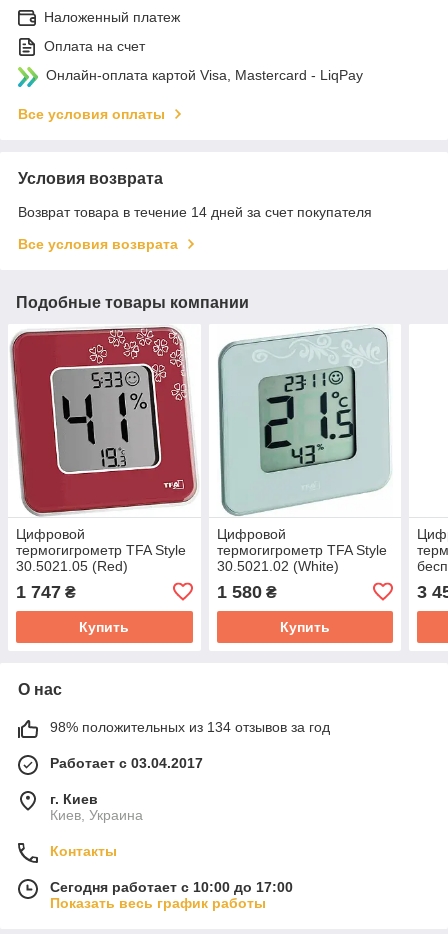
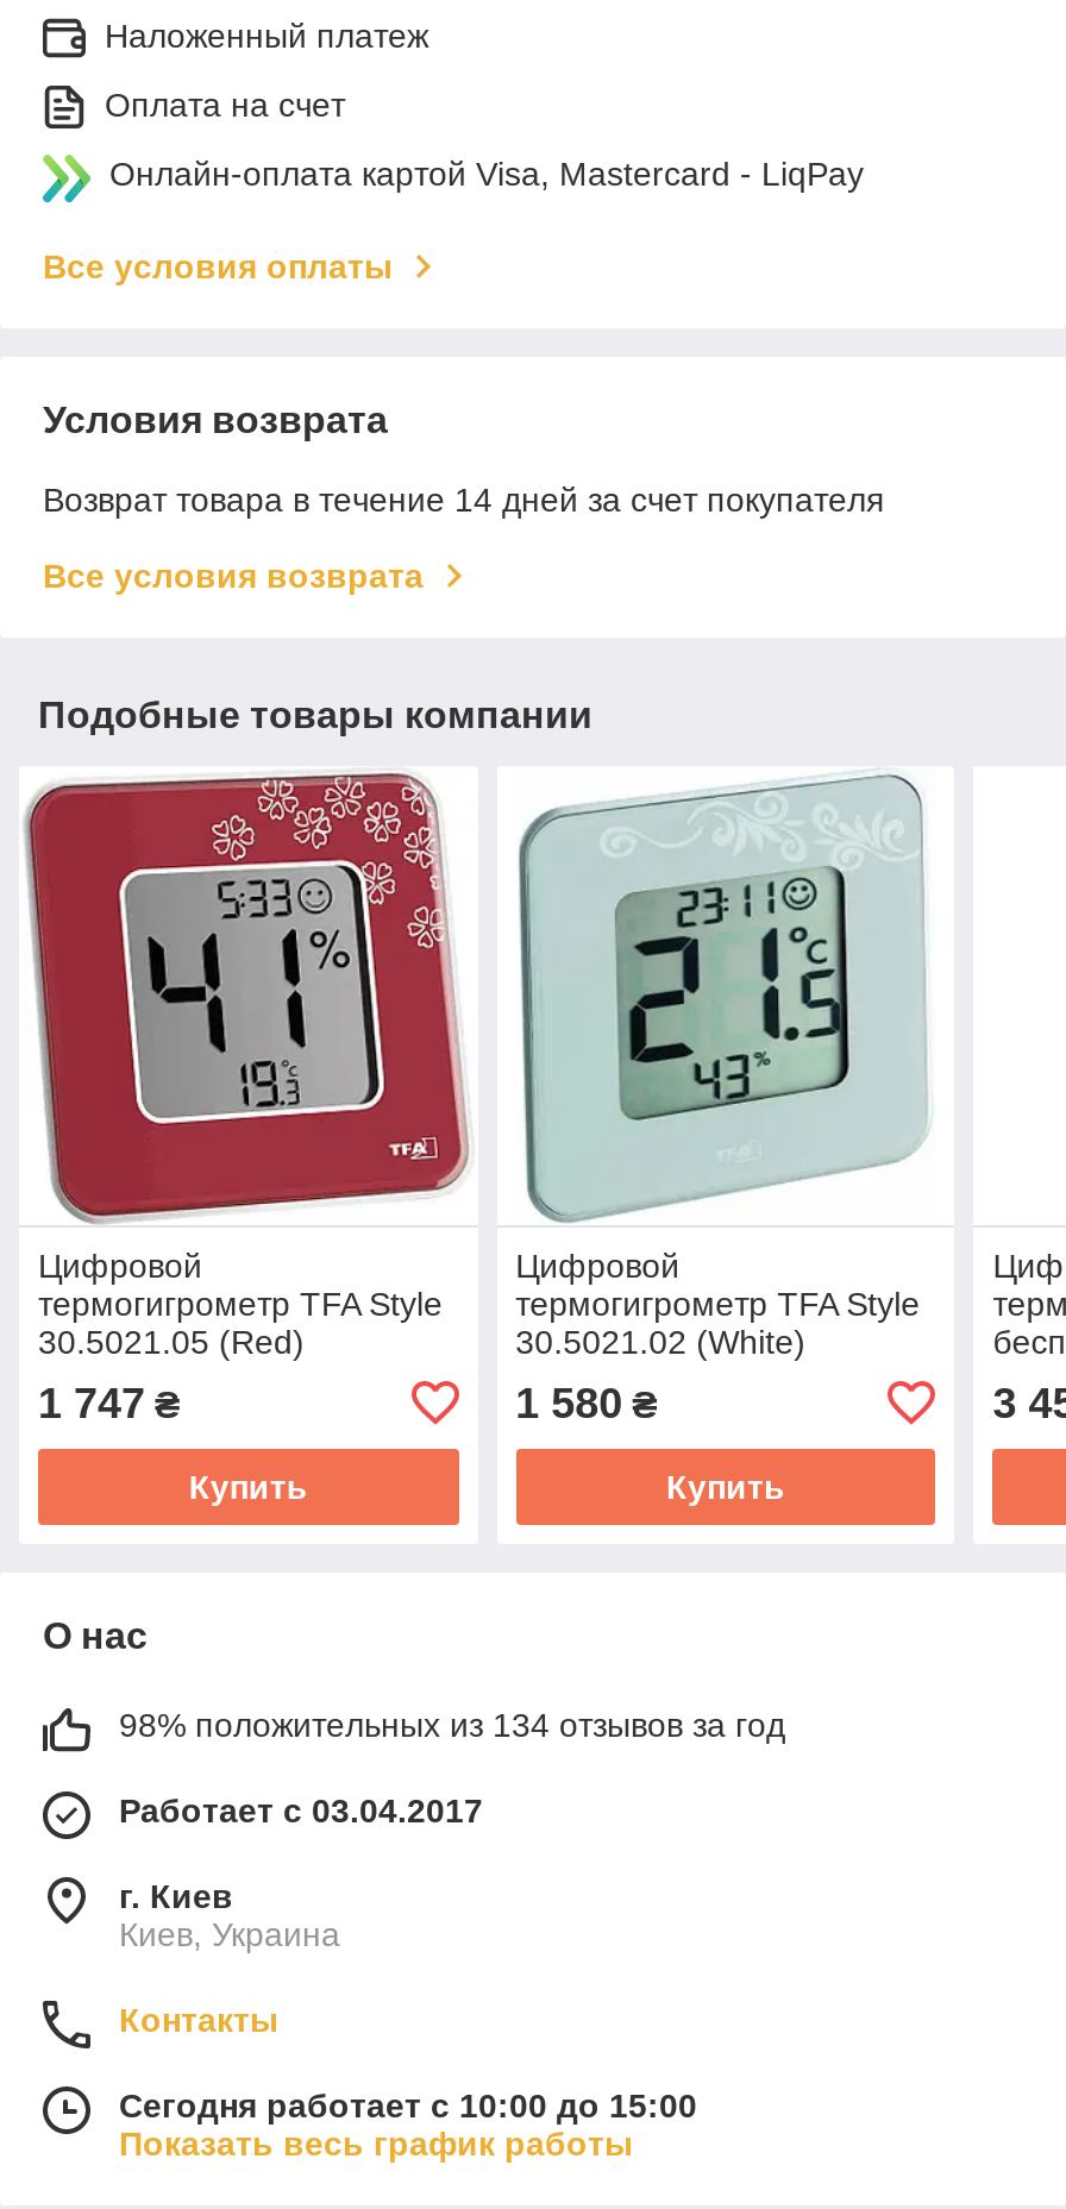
- Сегодня работает с 10:00 до 17:00
+ Сегодня работает с 10:00 до 15:00
